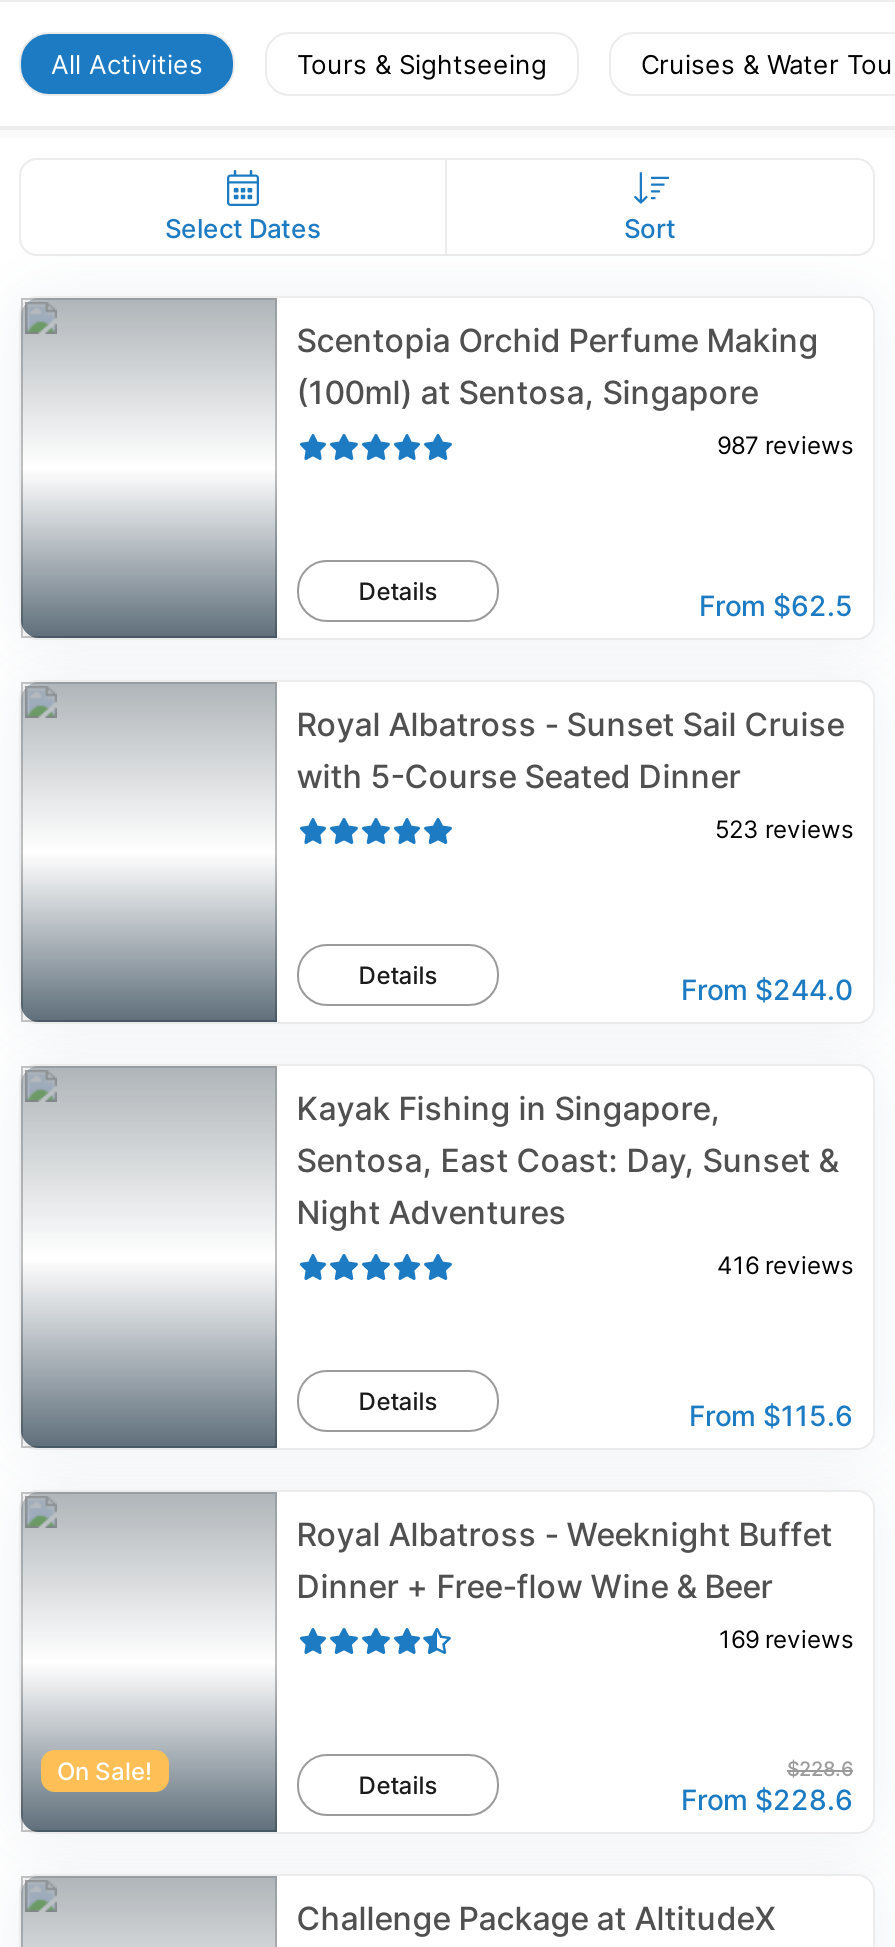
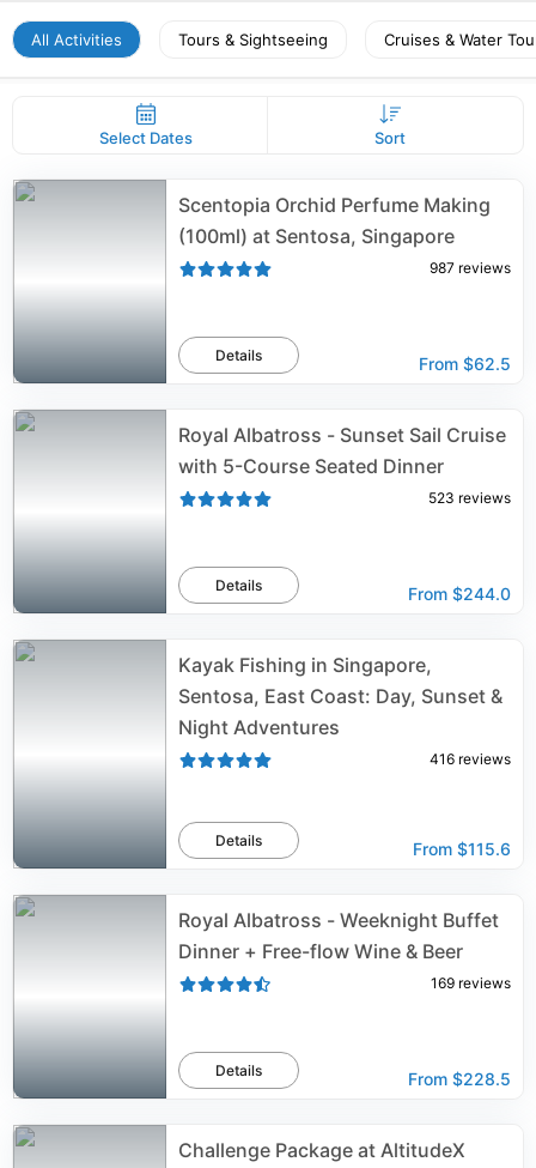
- On Sale!

- $228.6
- From $228.6
+ From $228.5
